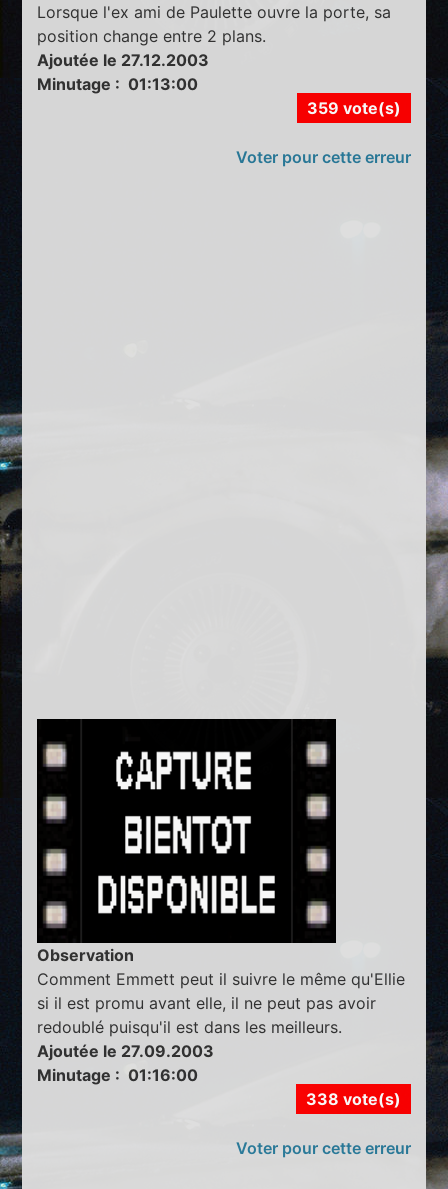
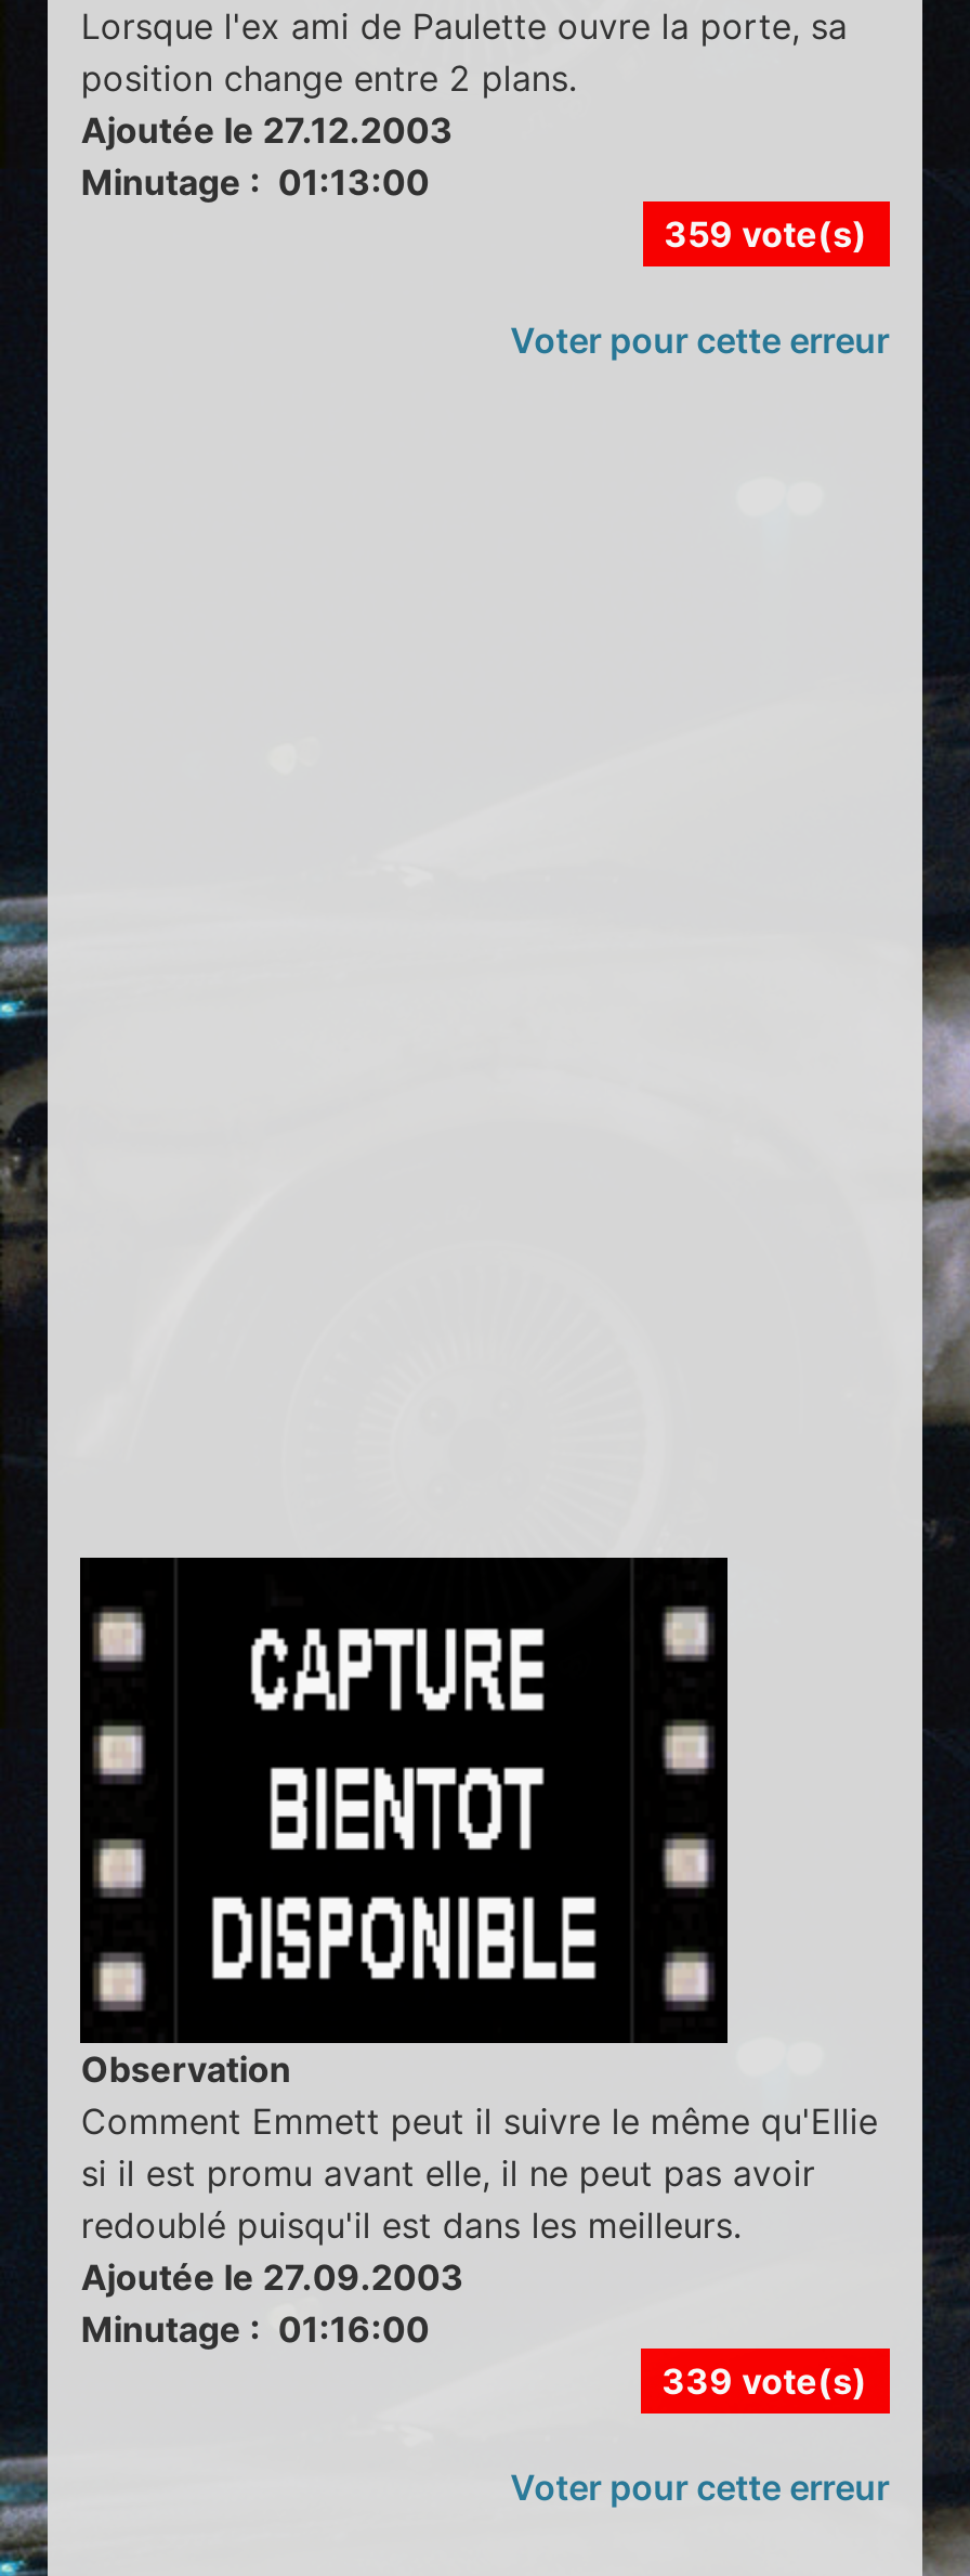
- 338 vote(s)
+ 339 vote(s)
